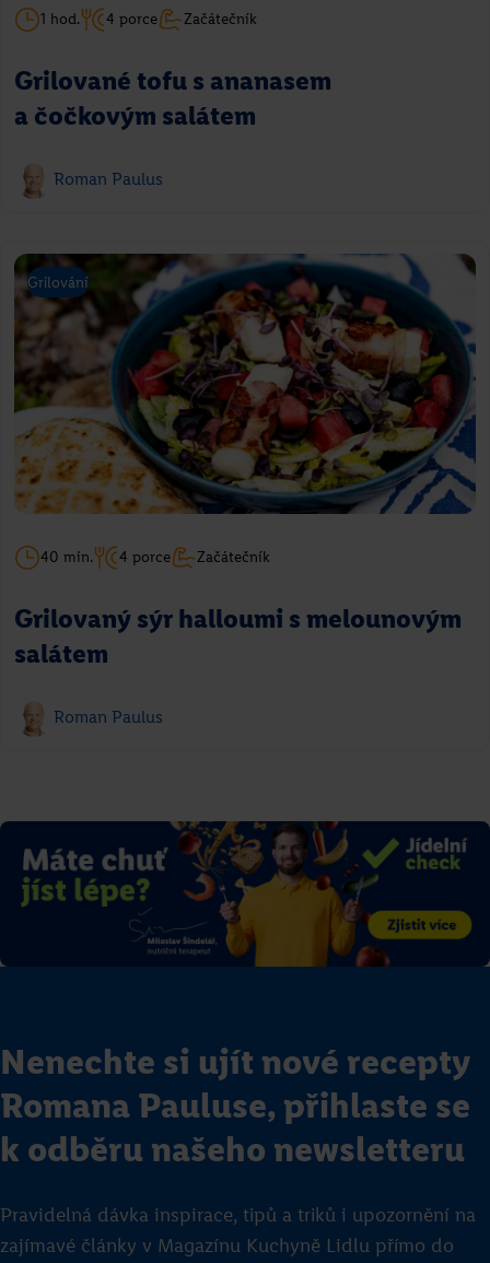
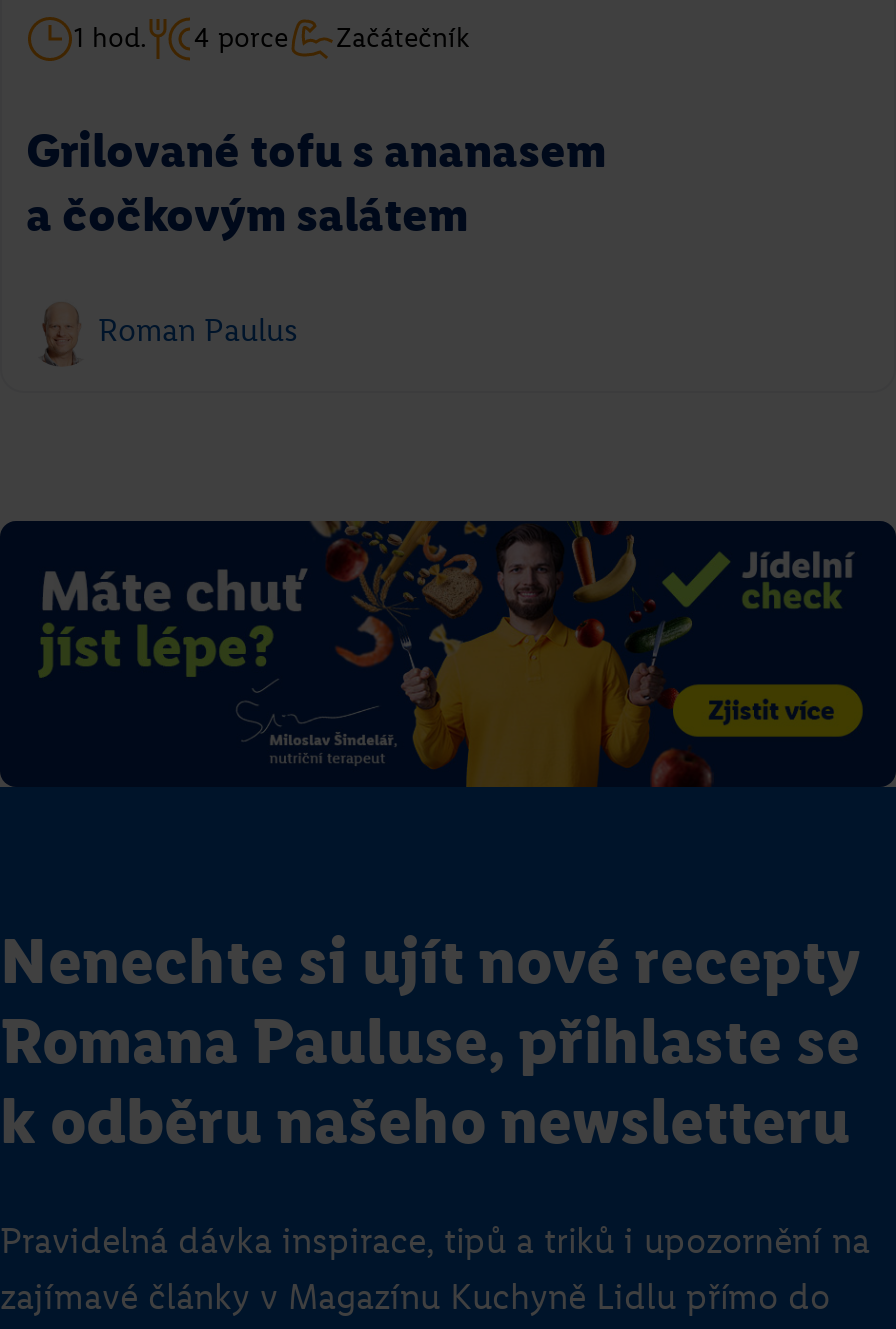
- [image]
- Grilování

- 40 min.
- 4 porce
- Začátečník
- Grilovaný sýr halloumi s melounovým
- salátem
- Roman Paulus
